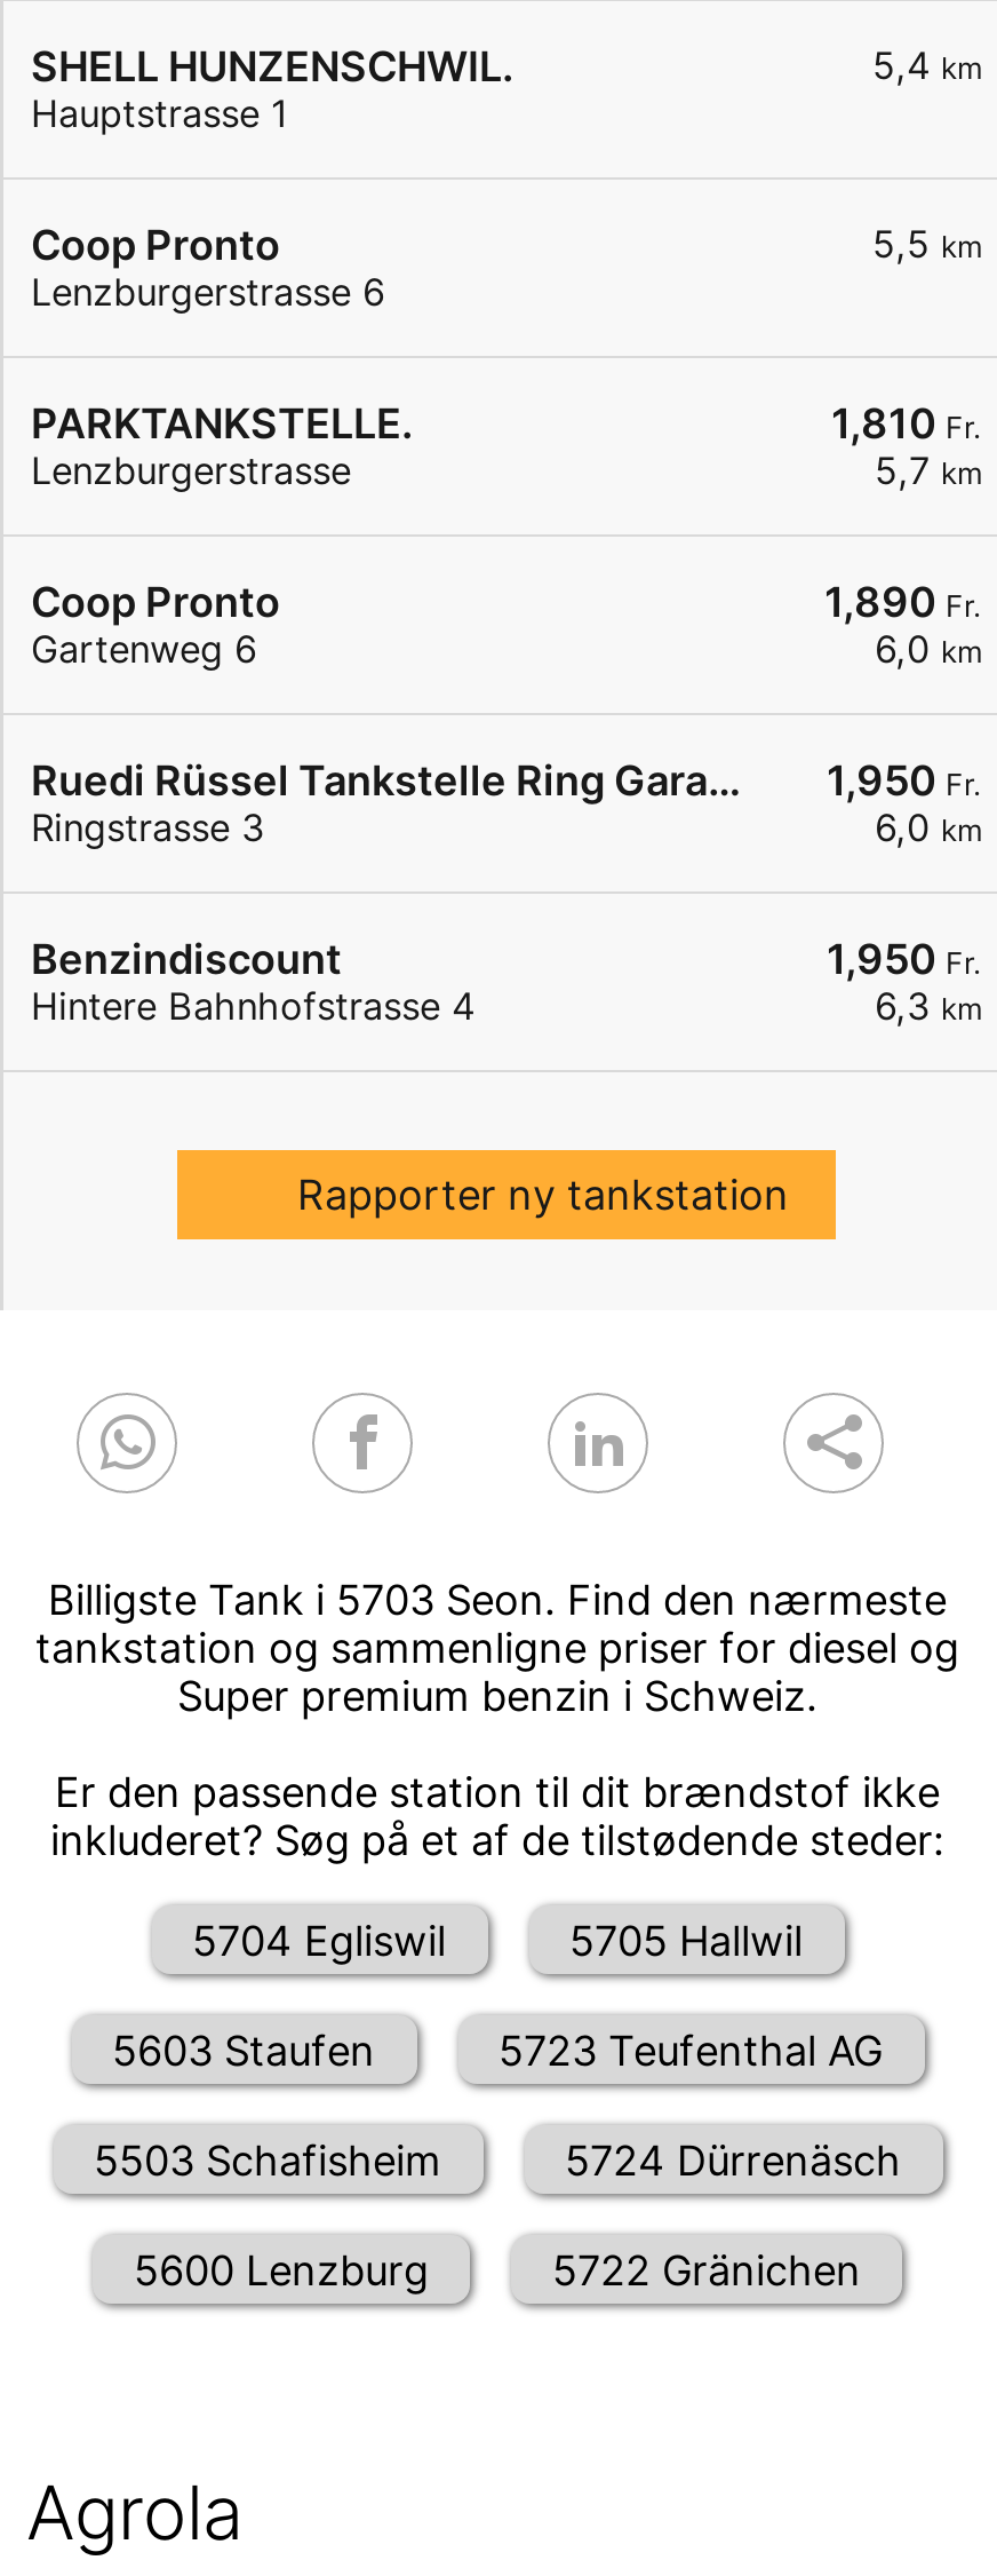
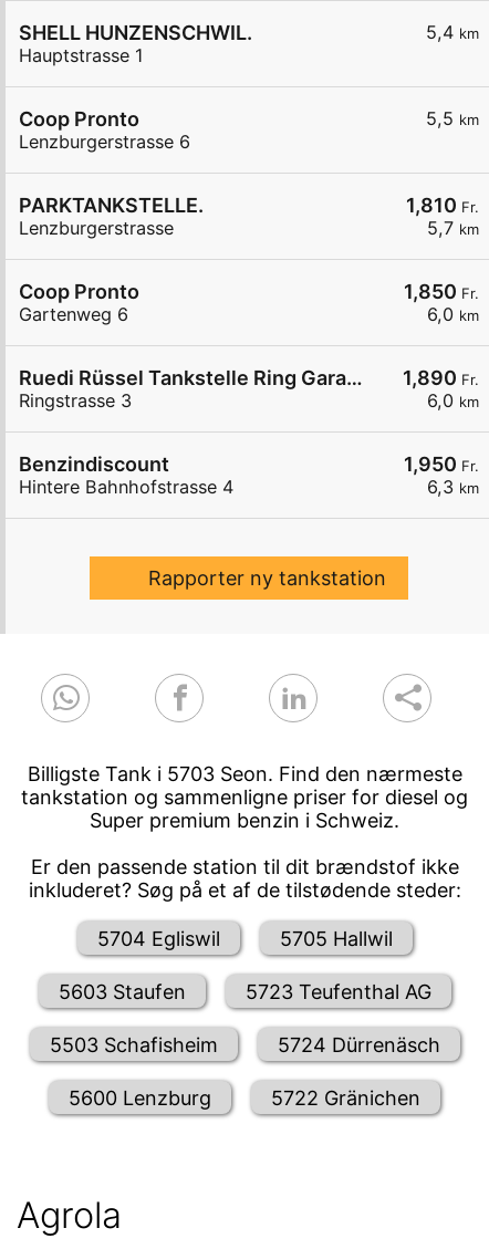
- 1,890 Fr.
+ 1,850 Fr.

- 1,950 Fr.
+ 1,890 Fr.
